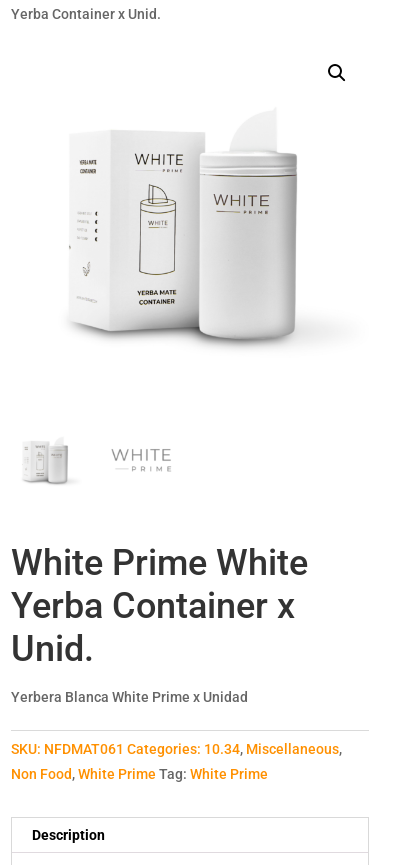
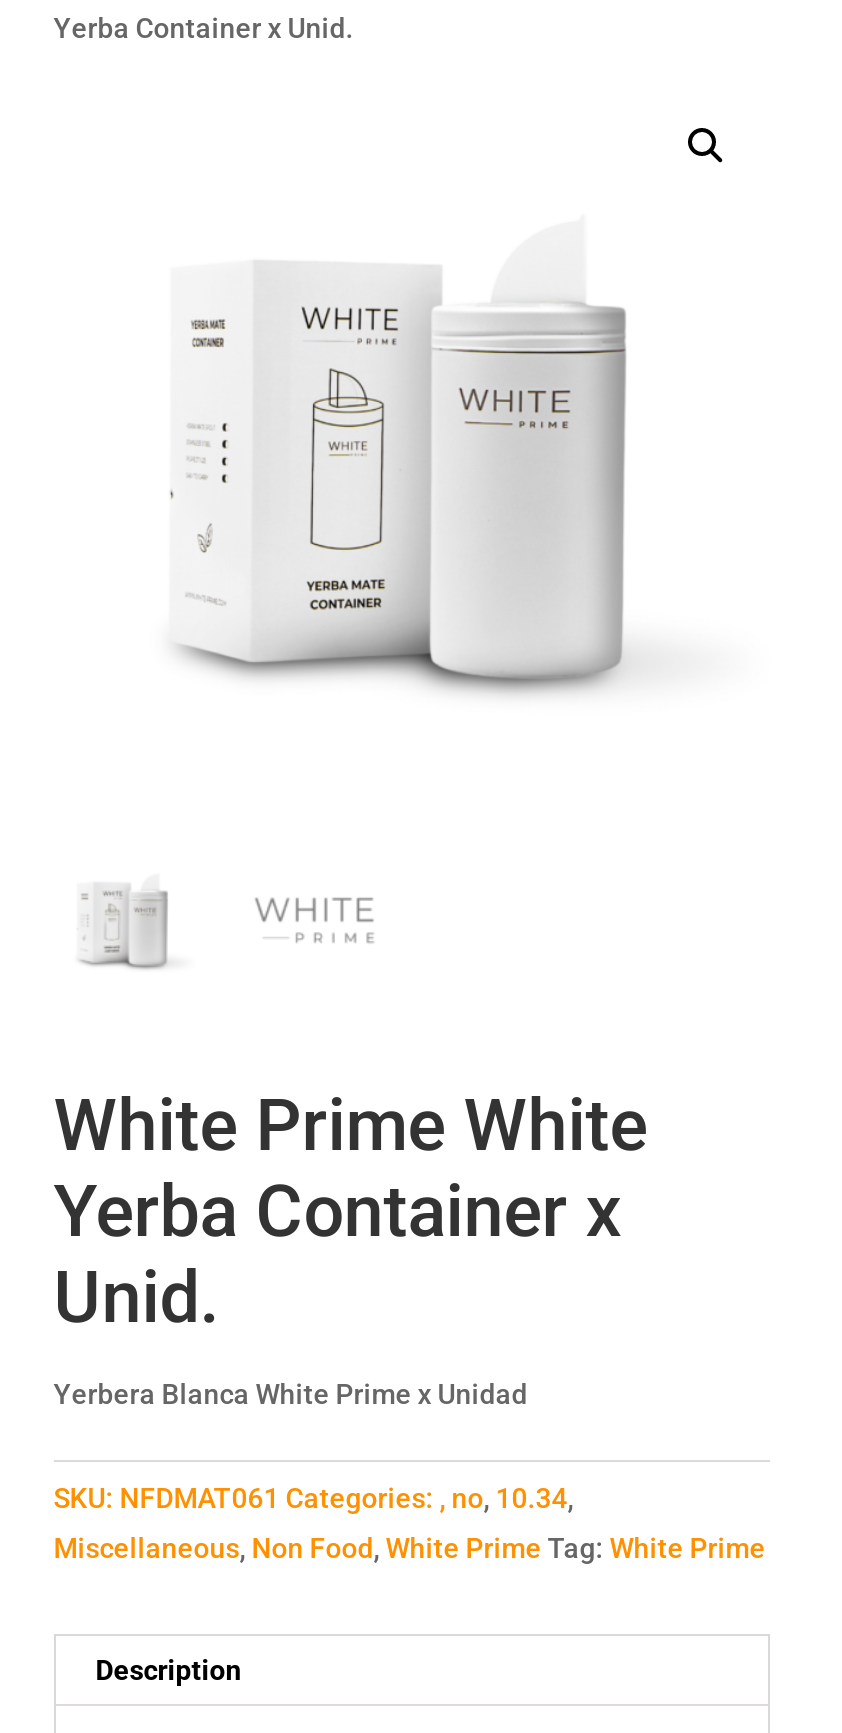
- SKU: NFDMAT061 Categories: 10.34, Miscellaneous,
+ SKU: NFDMAT061 Categories:, no, 10.34,

- Non Food, White Prime Tag: White Prime
+ Miscellaneous, Non Food, White Prime Tag: White Prime
